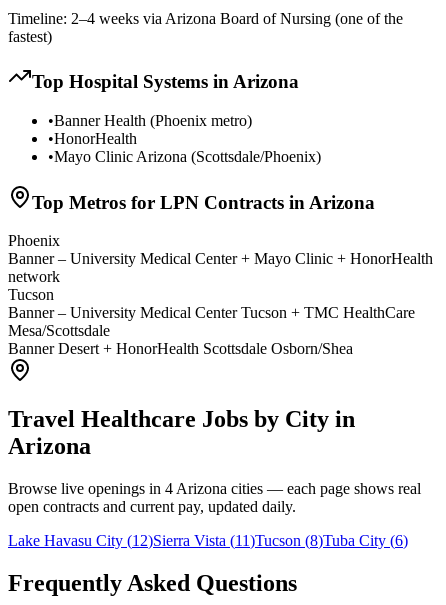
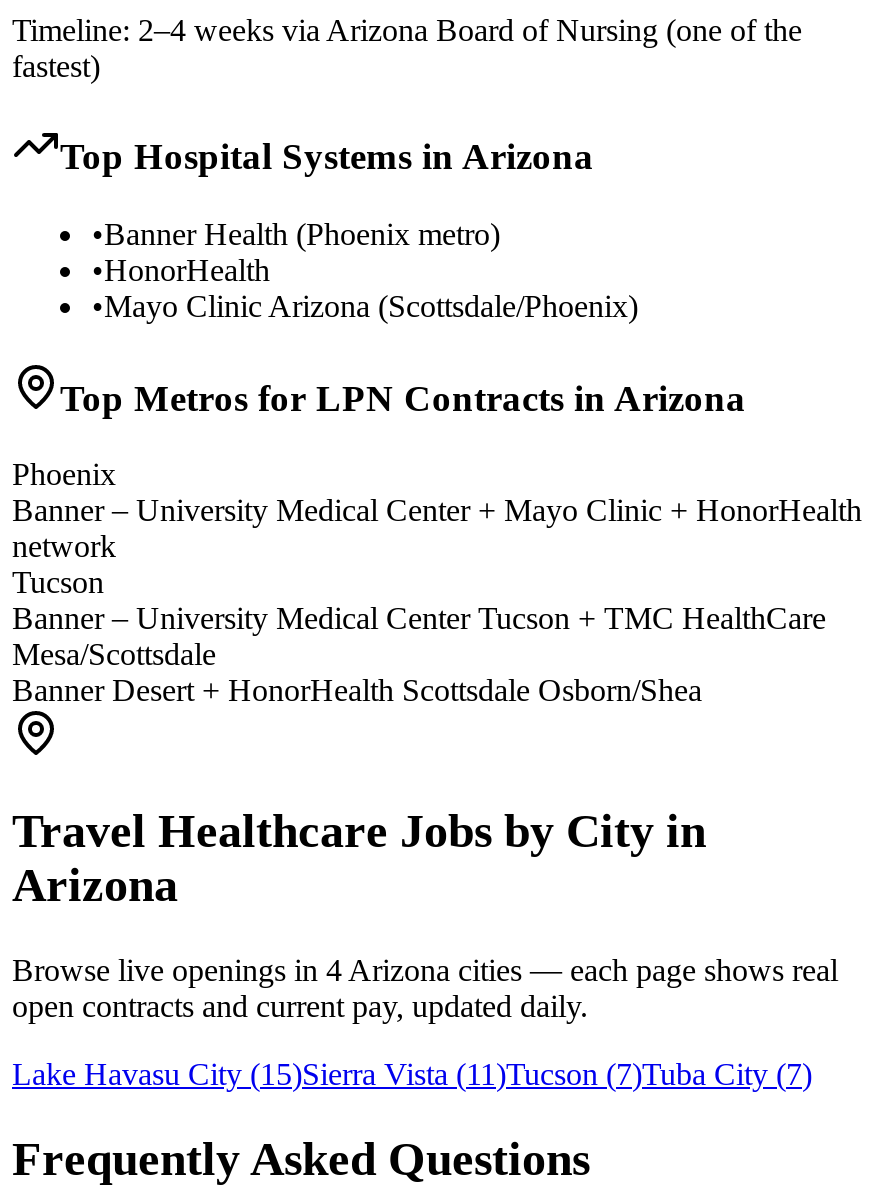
- Lake Havasu City (12)Sierra Vista (11)Tucson (8)Tuba City (6)
+ Lake Havasu City (15)Sierra Vista (11)Tucson (7)Tuba City (7)
